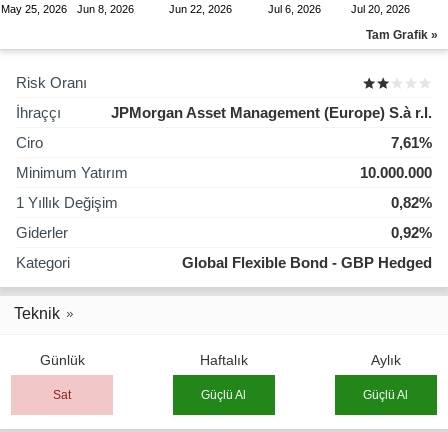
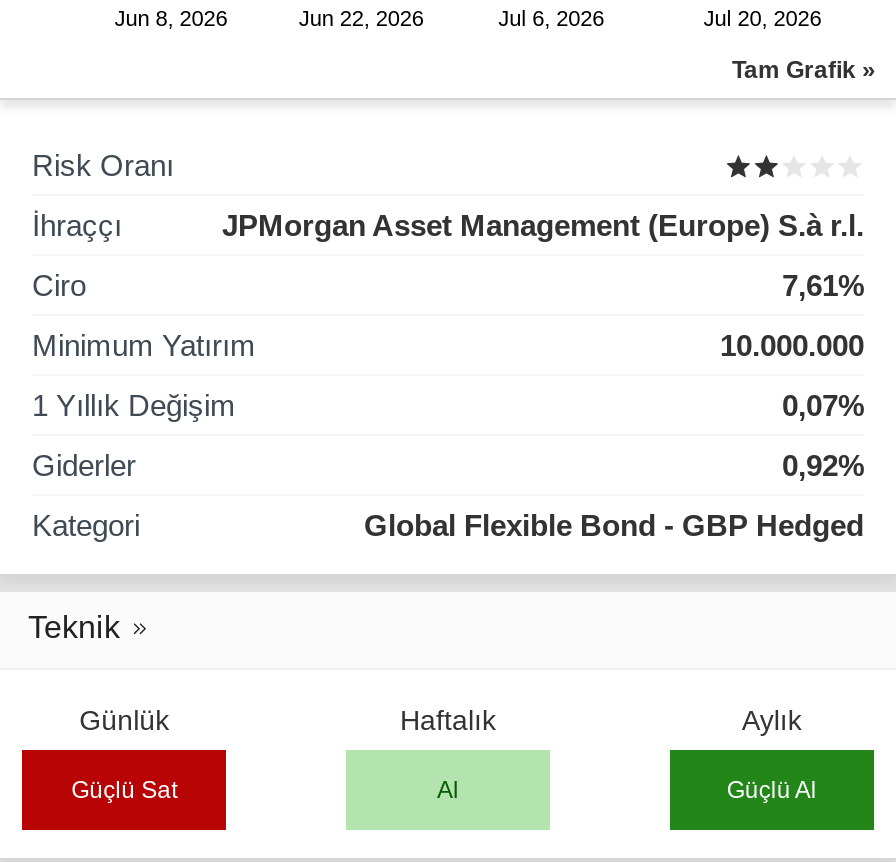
- May 25, 2026

- 0,82%
+ 0,07%

- Sat
- Güçlü Al
+ Güçlü Sat
+ Al
